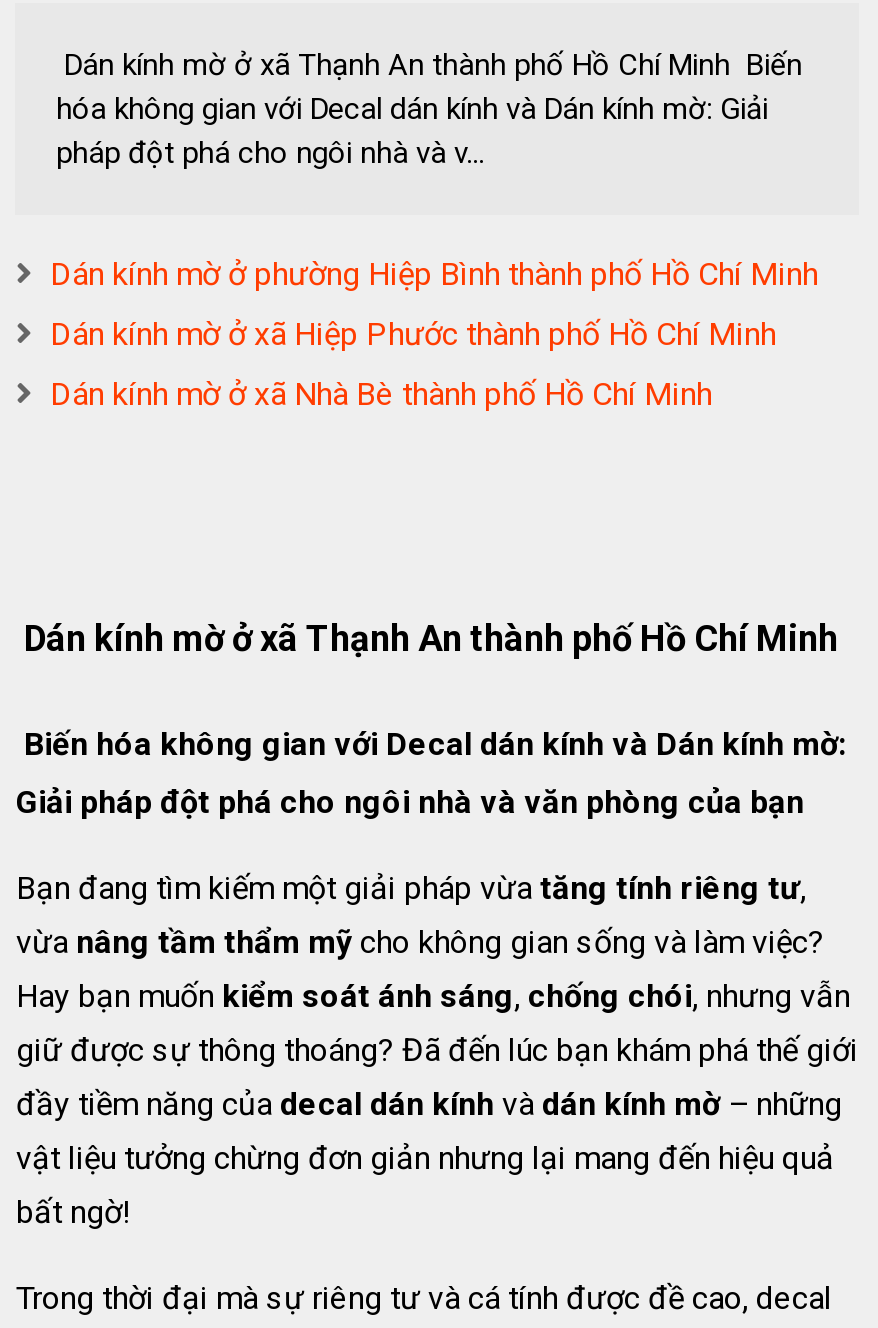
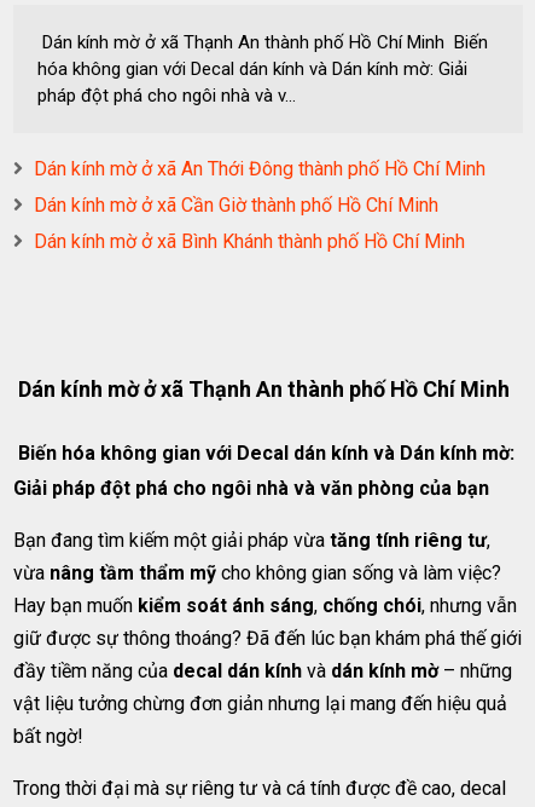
- Dán kính mờ ở phường Hiệp Bình thành phố Hồ Chí Minh
+ Dán kính mờ ở xã An Thới Đông thành phố Hồ Chí Minh

- Dán kính mờ ở xã Hiệp Phước thành phố Hồ Chí Minh
+ Dán kính mờ ở xã Cần Giờ thành phố Hồ Chí Minh

- Dán kính mờ ở xã Nhà Bè thành phố Hồ Chí Minh
+ Dán kính mờ ở xã Bình Khánh thành phố Hồ Chí Minh
